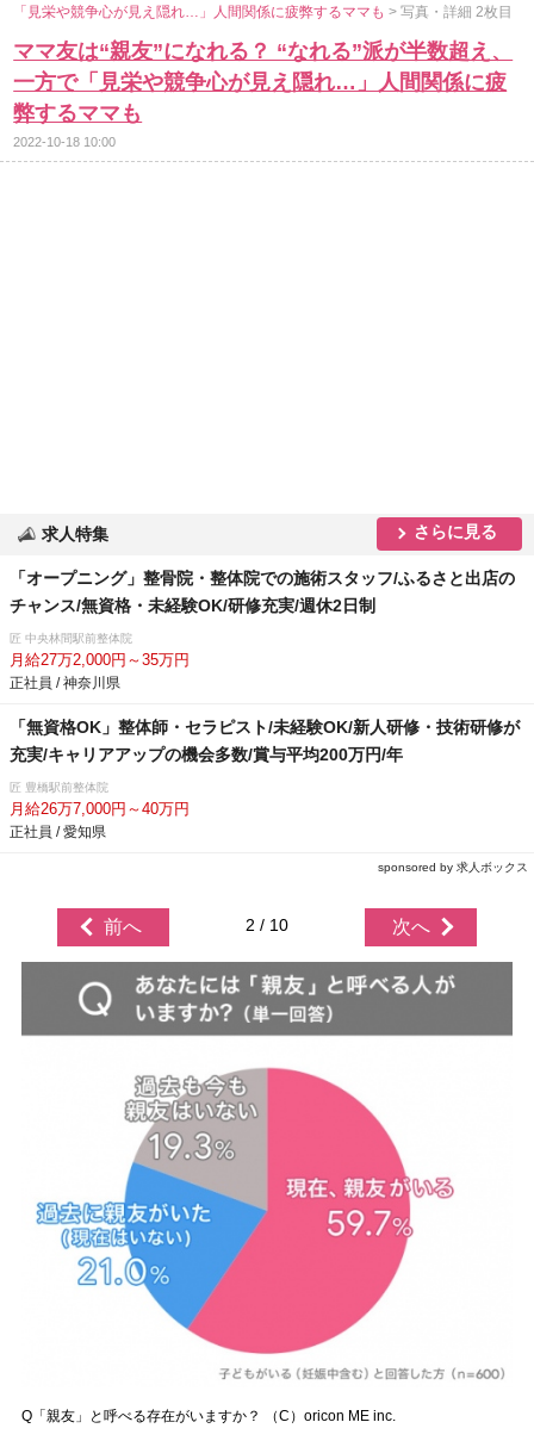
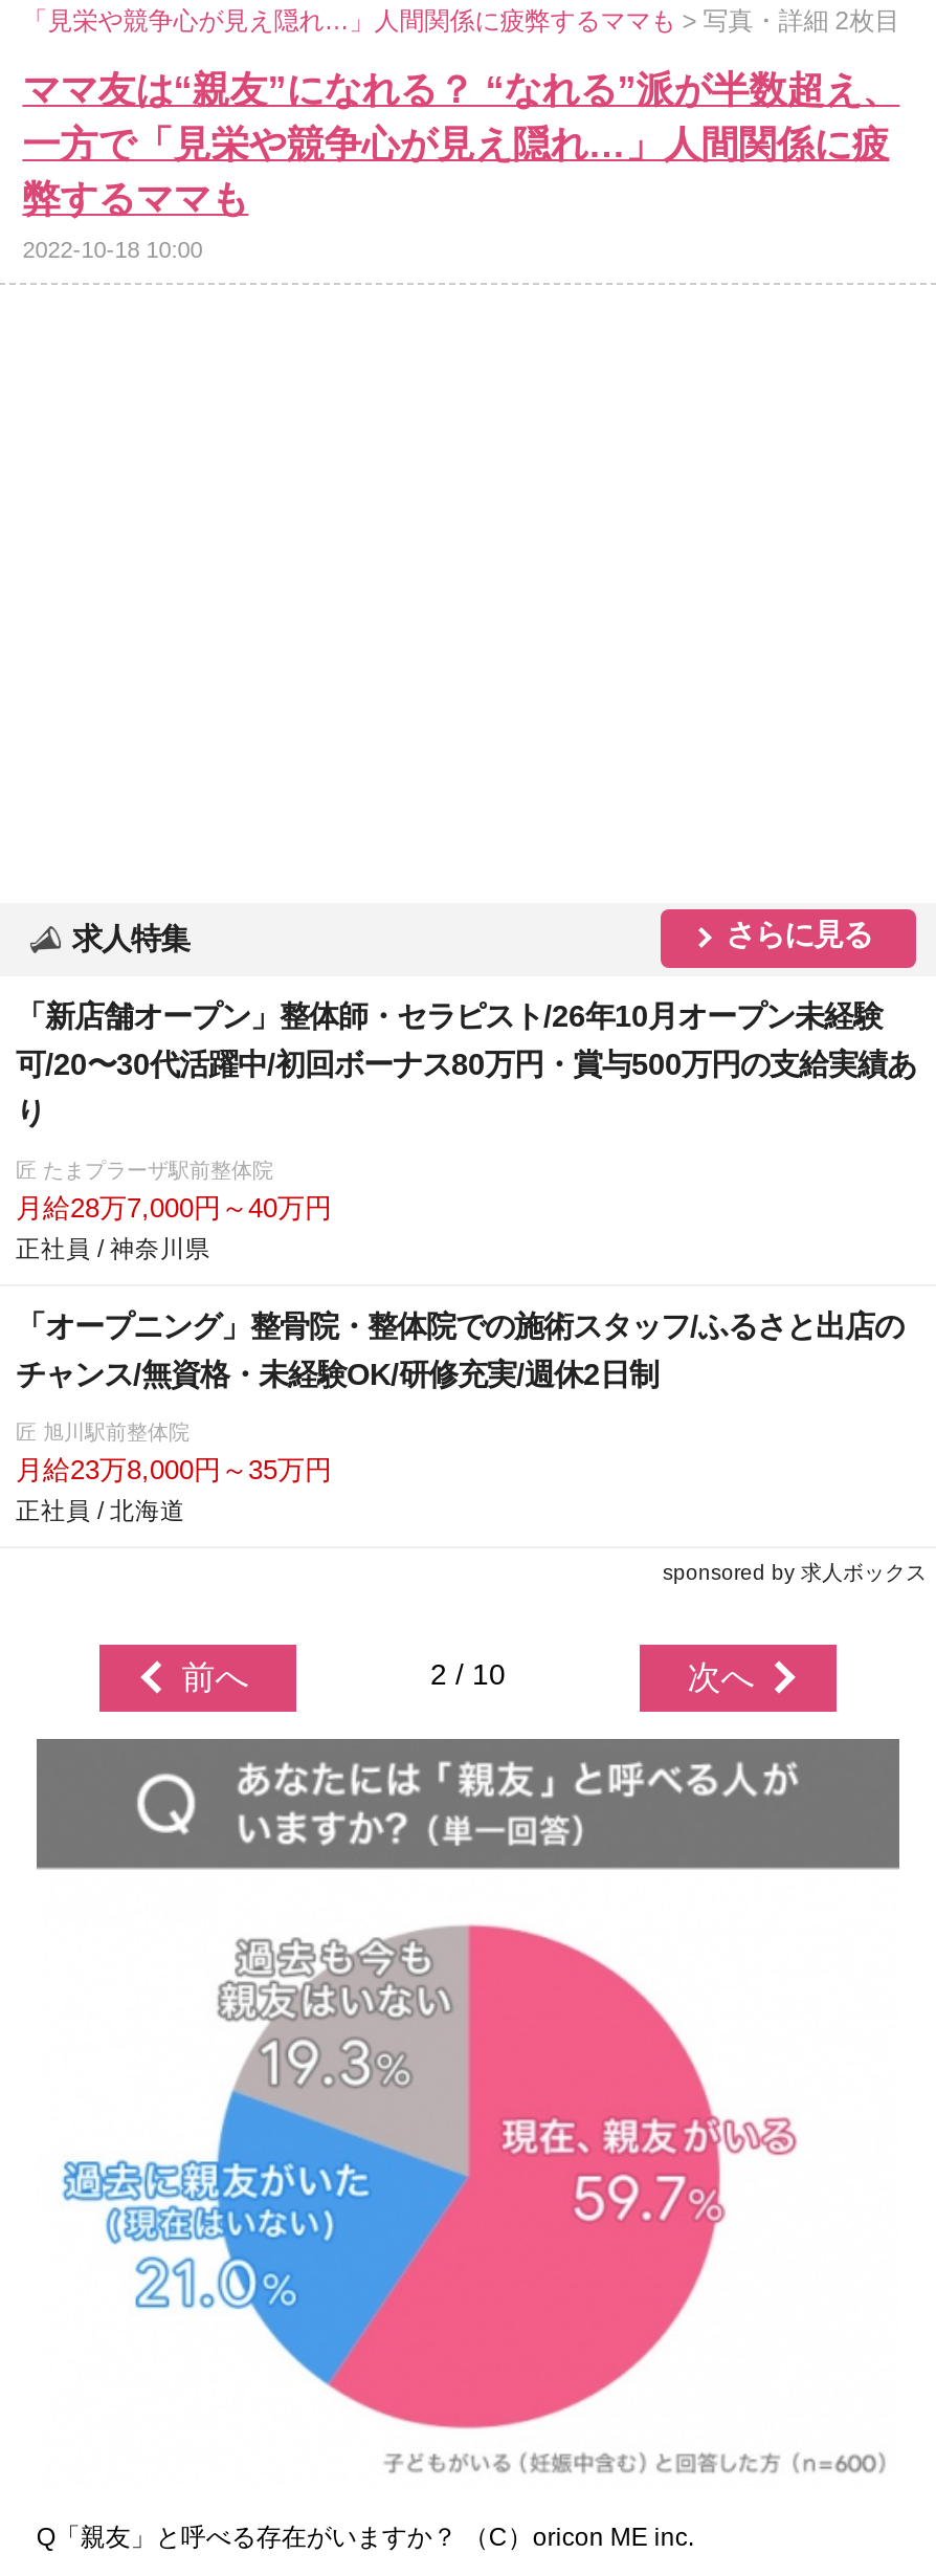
+ 「新店舗オープン」整体師・セラピスト/26年10月オープン未経験
+ 可/20〜30代活躍中/初回ボーナス80万円・賞与500万円の支給実績あ
+ り
+ 匠 たまプラーザ駅前整体院
+ 月給28万7,000円～40万円

moved down: 「オープニング」整骨院・整体院での施術スタッフ/ふるさと出店の | チャンス/無資格・未経験OK/研修充実/週休2日制

- 匠 中央林間駅前整体院
- 月給27万2,000円～35万円
- 「無資格OK」整体師・セラピスト/未経験OK/新人研修・技術研修が
- 充実/キャリアアップの機会多数/賞与平均200万円/年
- 匠 豊橋駅前整体院
- 月給26万7,000円～40万円
- 正社員 / 愛知県
+ 匠 旭川駅前整体院
+ 月給23万8,000円～35万円
+ 正社員 / 北海道

moved up: 正社員 / 神奈川県
